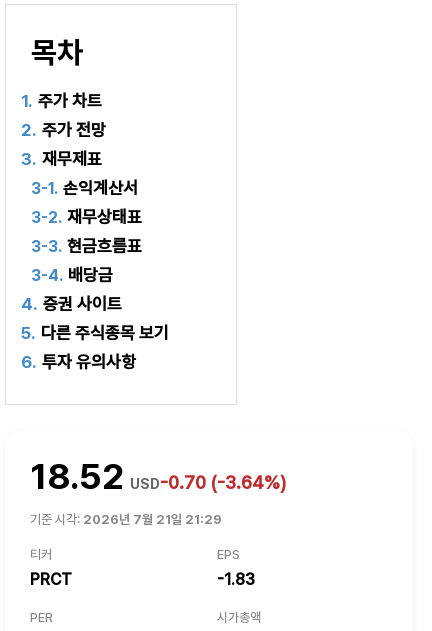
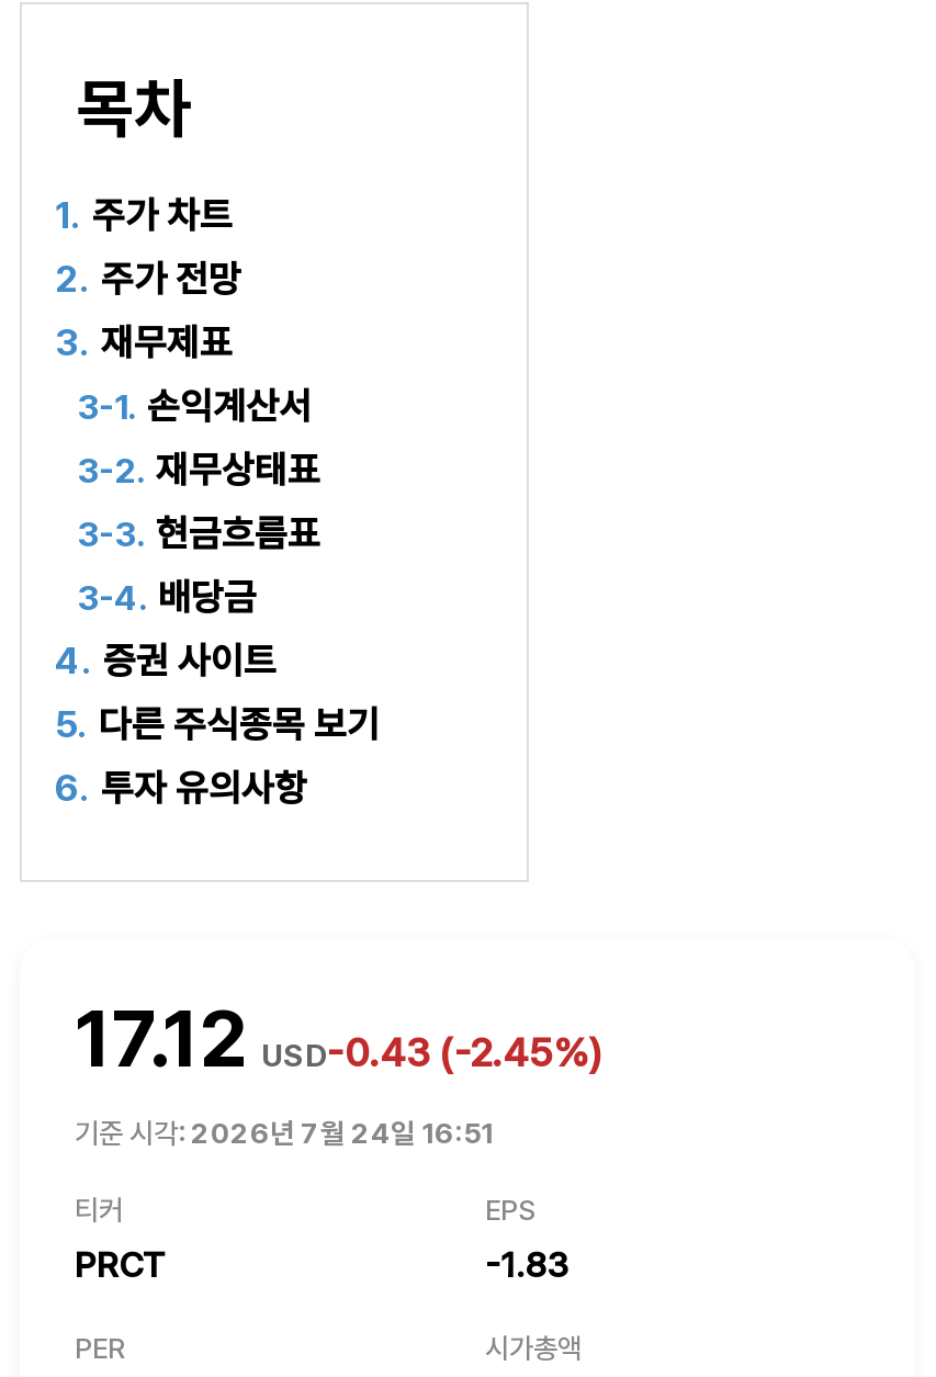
- 18.52 USD-0.70 (-3.64%)
+ 17.12 USD-0.43 (-2.45%)

- 기준 시각: 2026년 7월 21일 21:29
+ 기준 시각: 2026년 7월 24일 16:51
